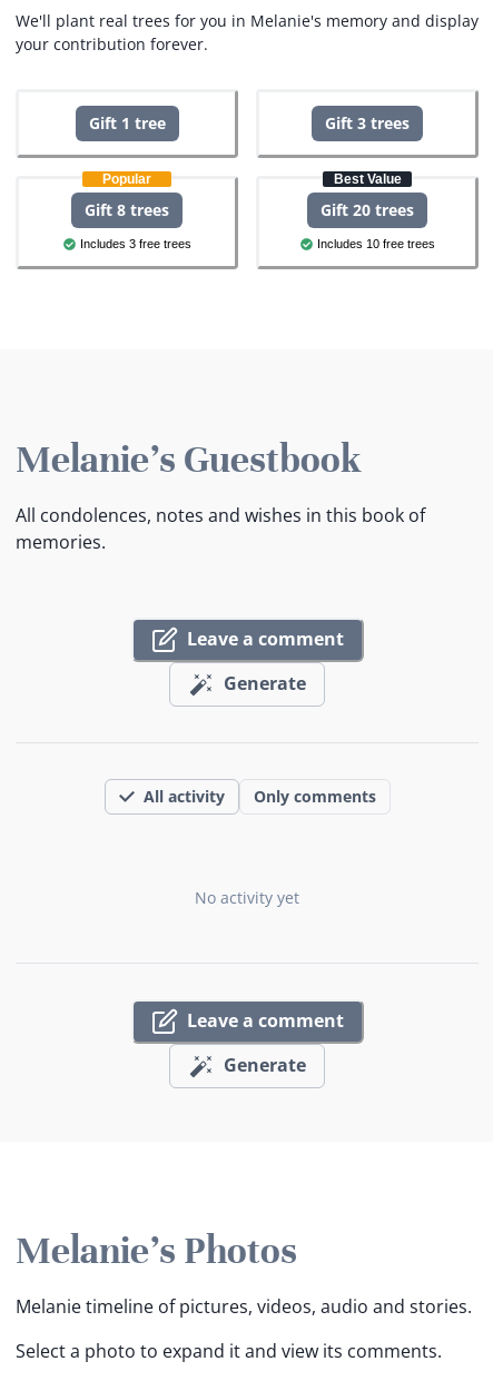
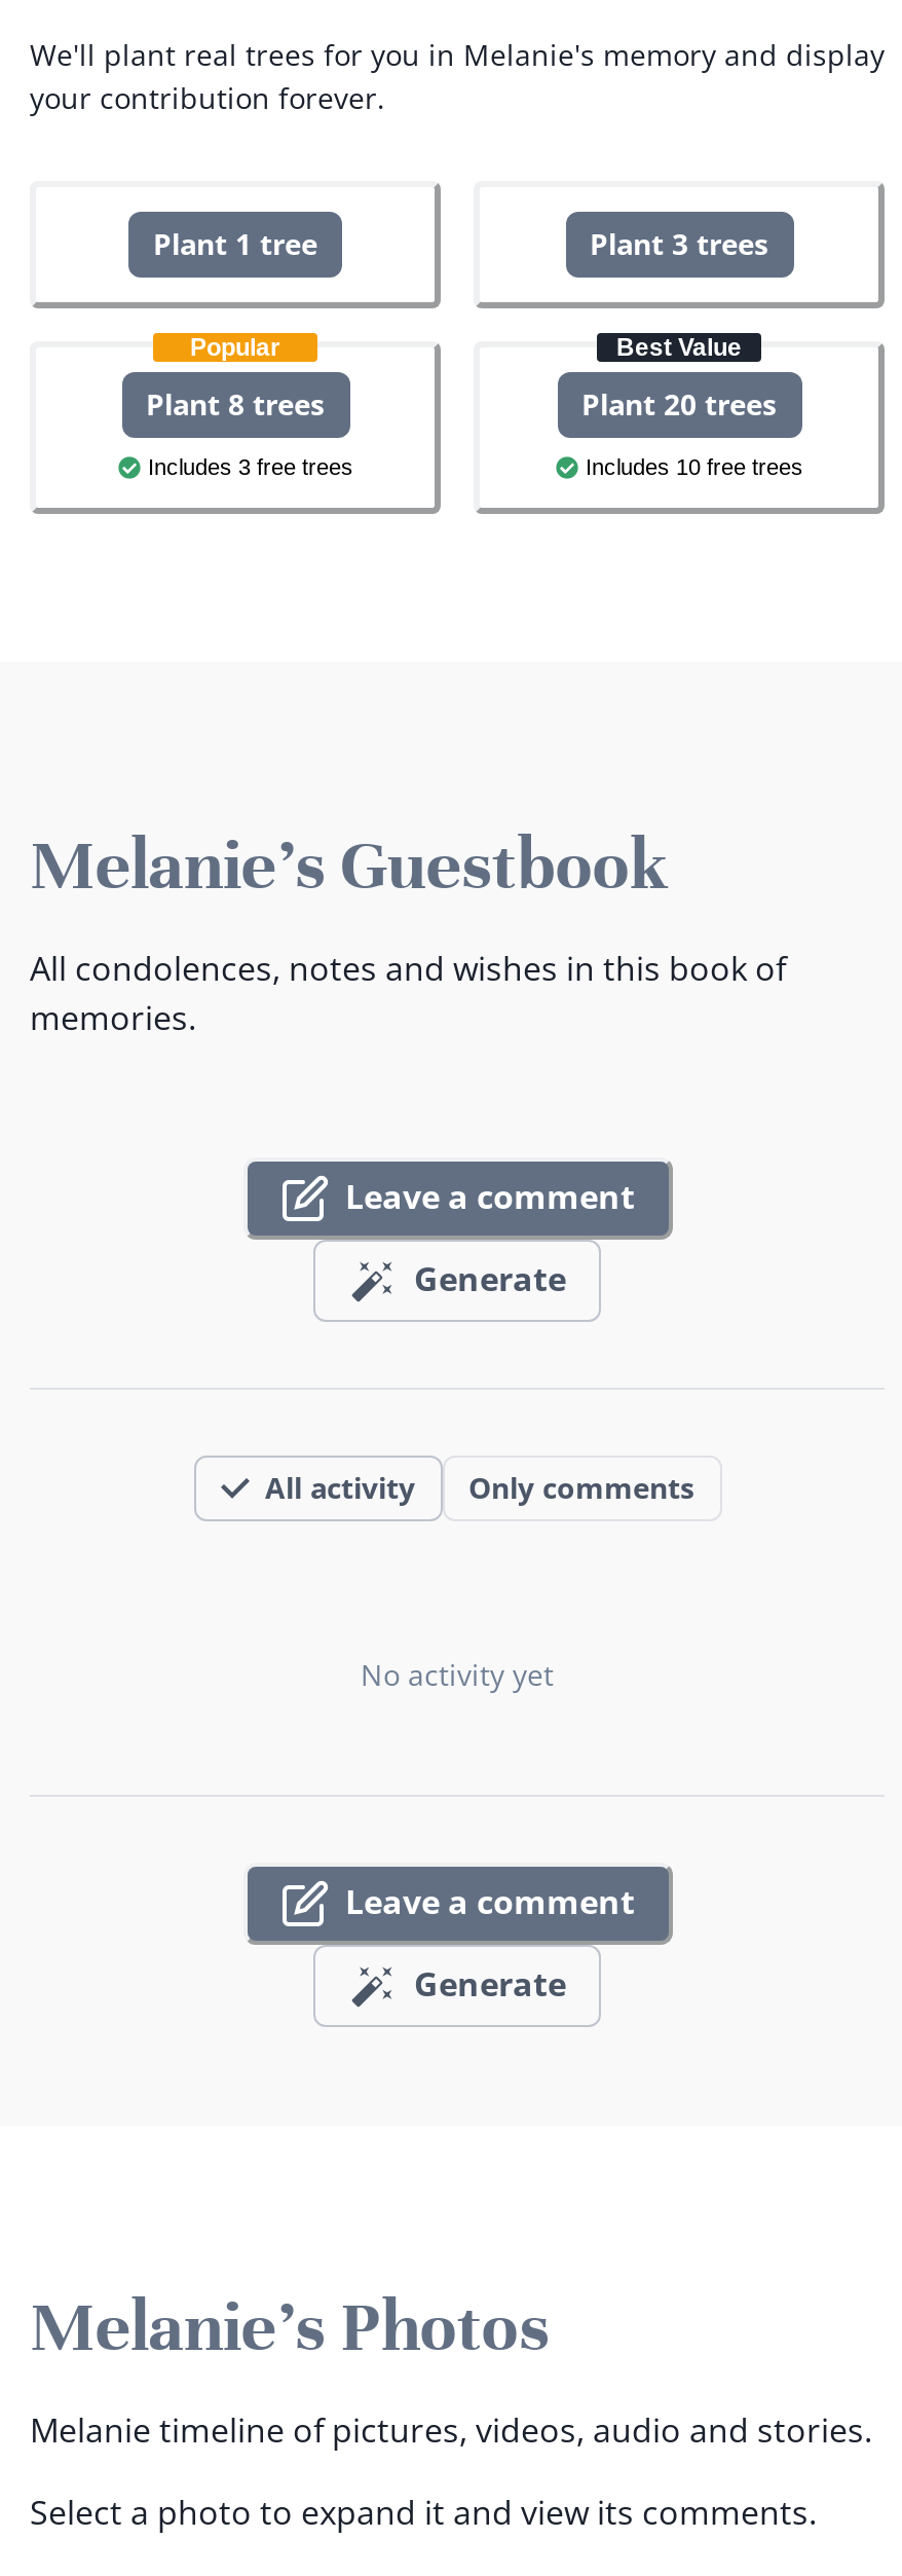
- Gift 1 tree
+ Plant 1 tree

- Gift 3 trees
+ Plant 3 trees

- Gift 8 trees
+ Plant 8 trees

- Gift 20 trees
+ Plant 20 trees
